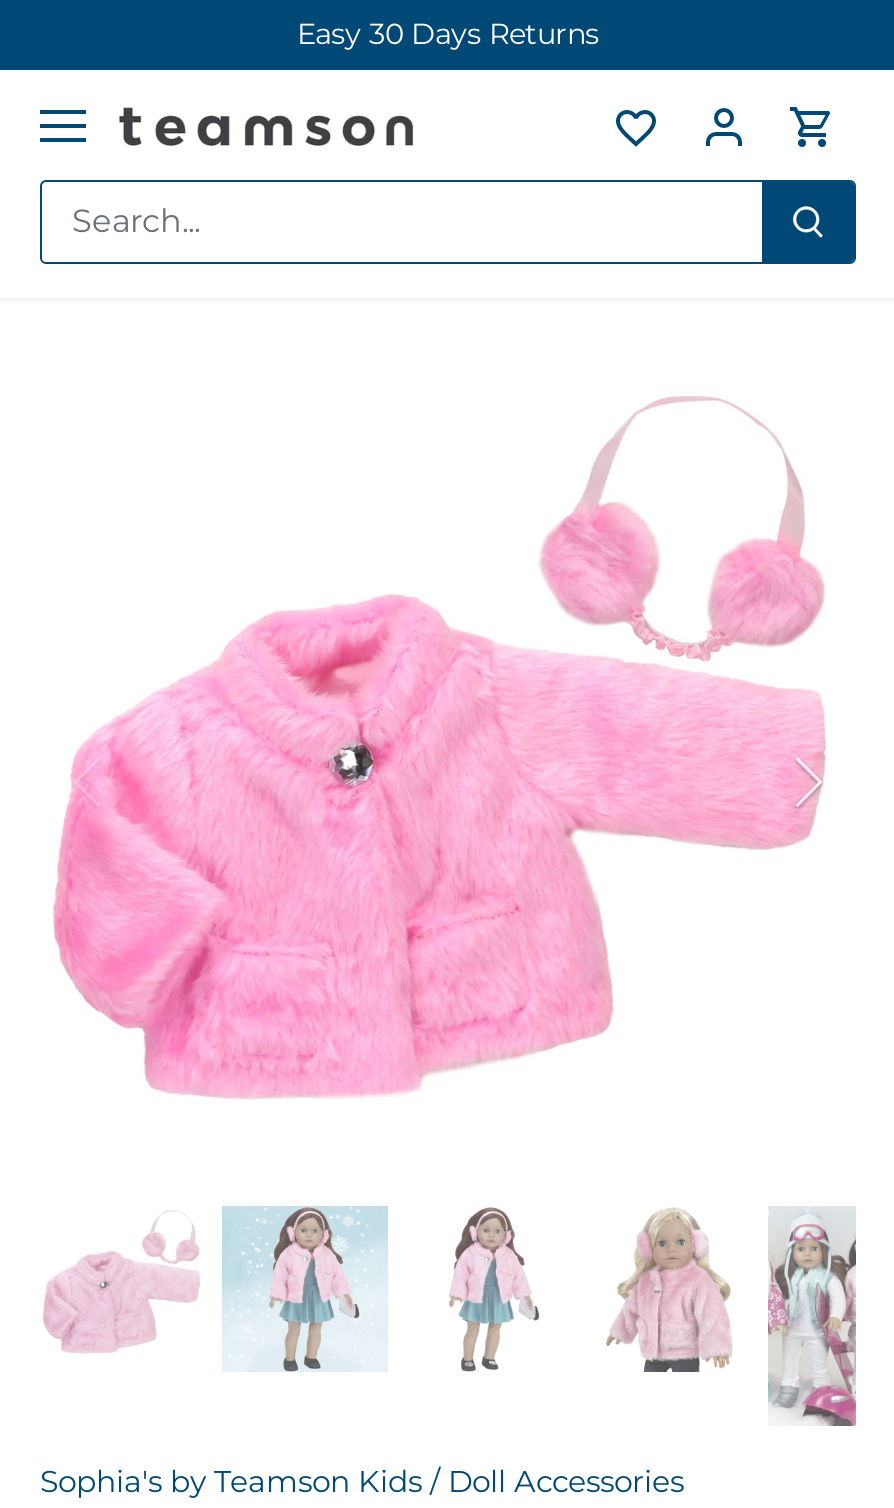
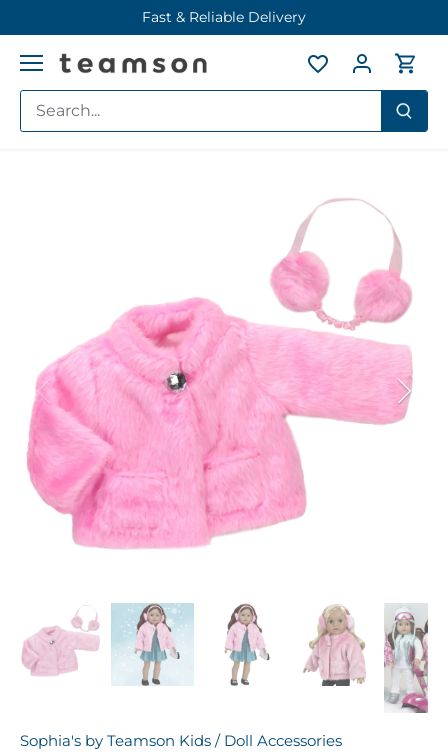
- Easy 30 Days Returns
+ Fast & Reliable Delivery
